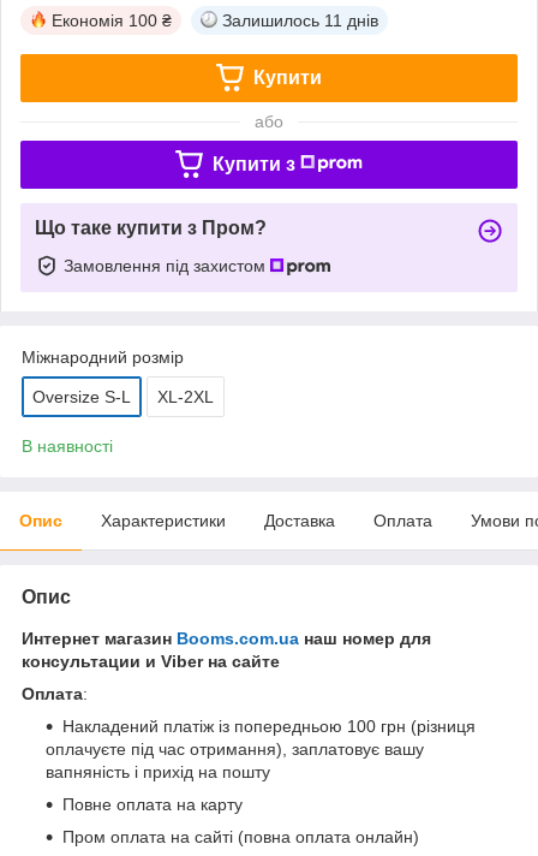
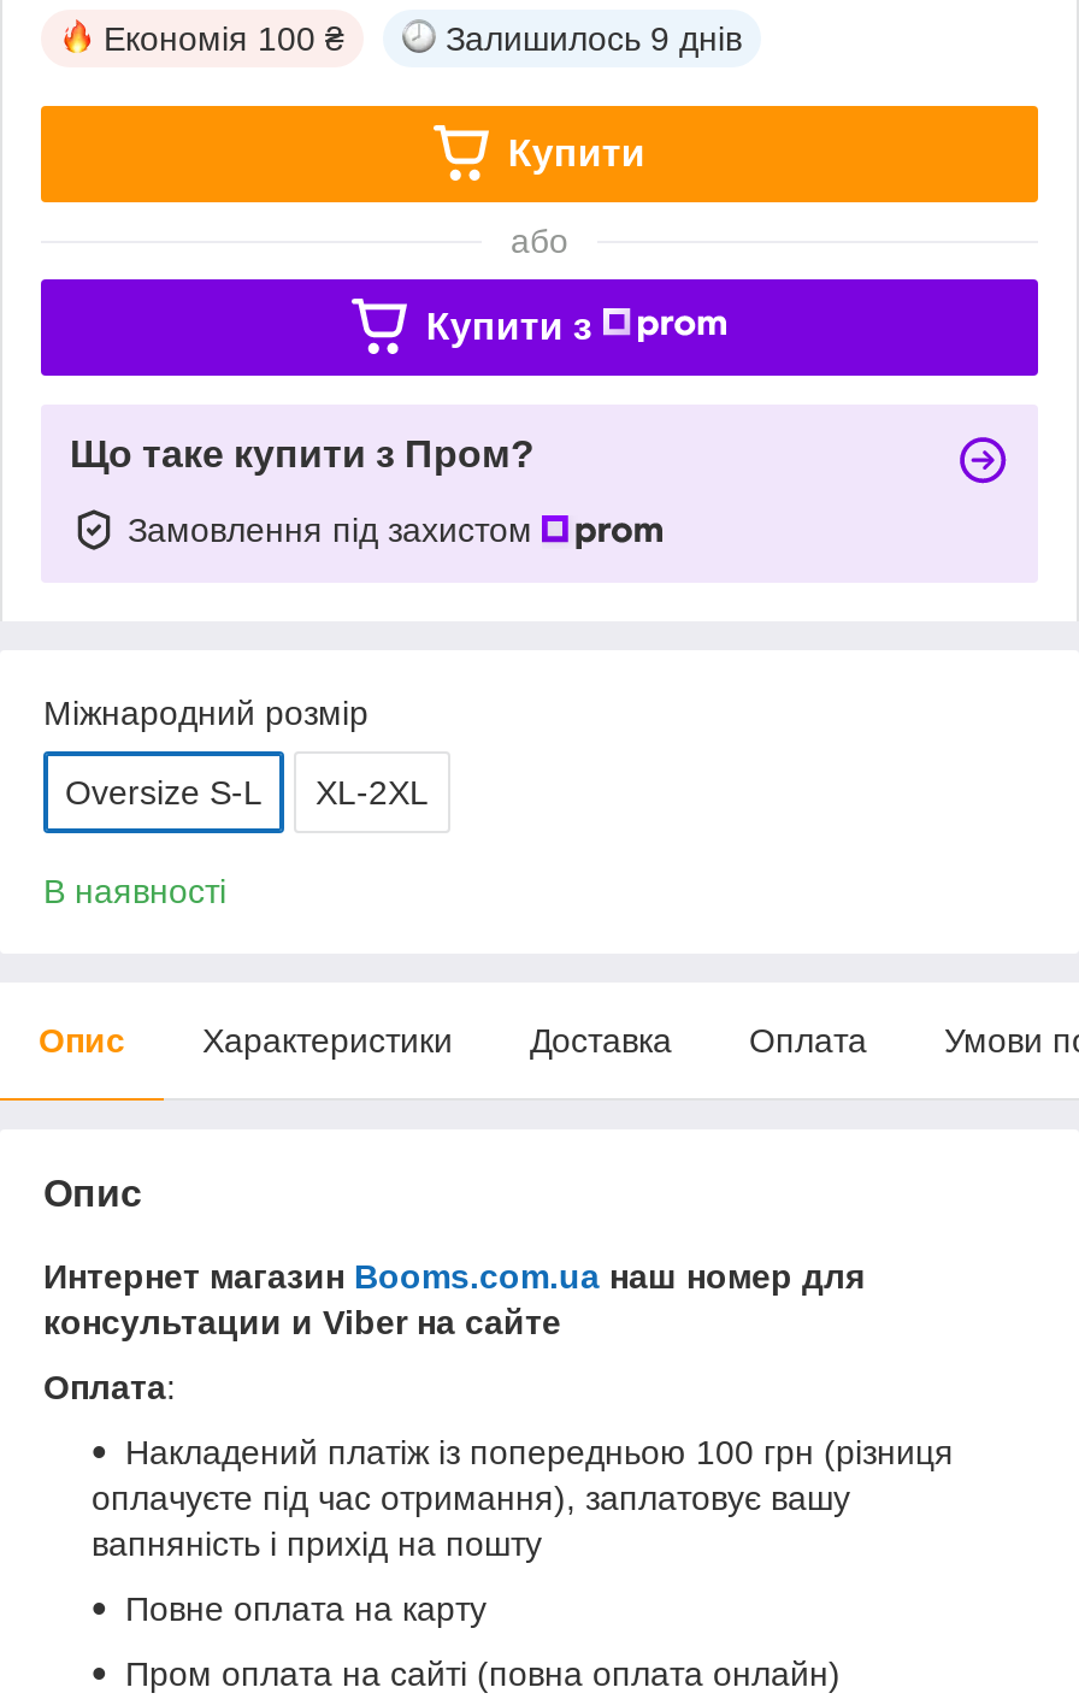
- Залишилось 11 днів
+ Залишилось 9 днів
